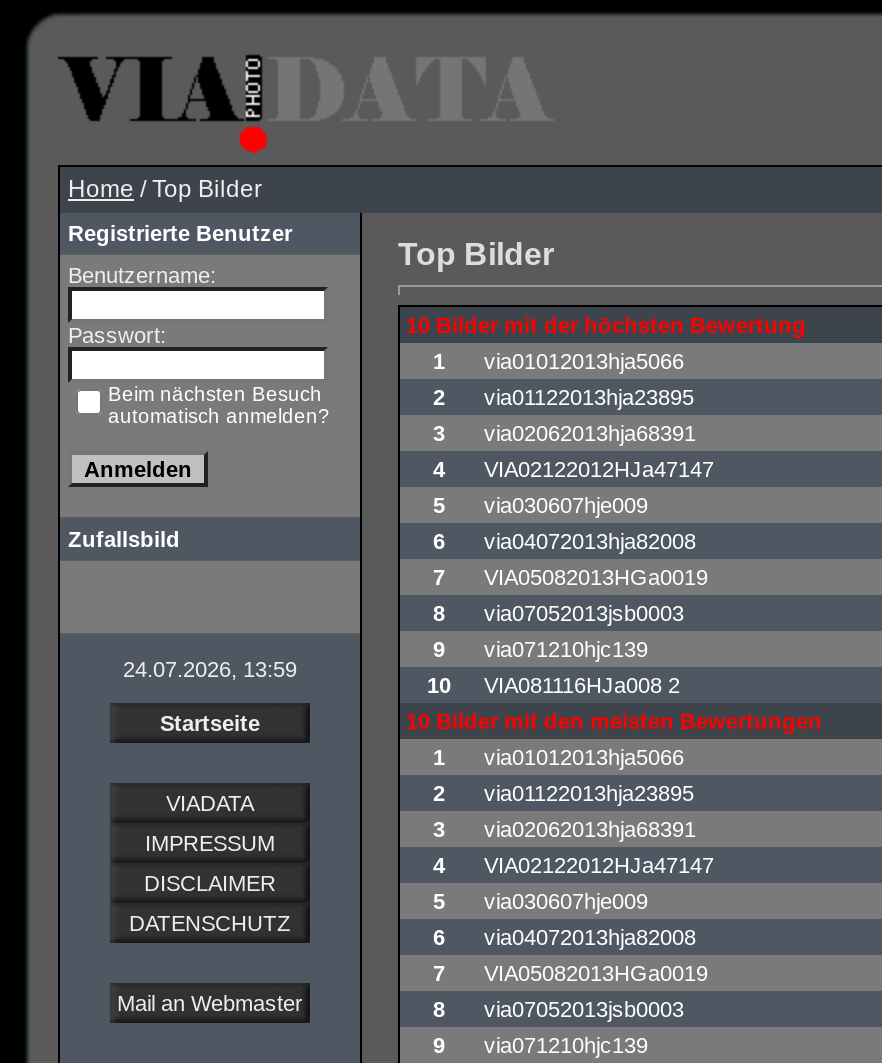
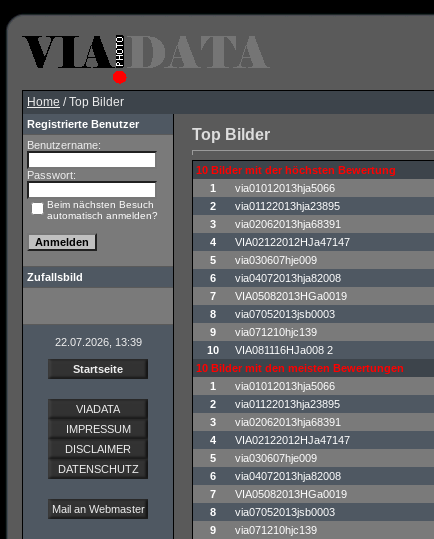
- 24.07.2026, 13:59
+ 22.07.2026, 13:39
